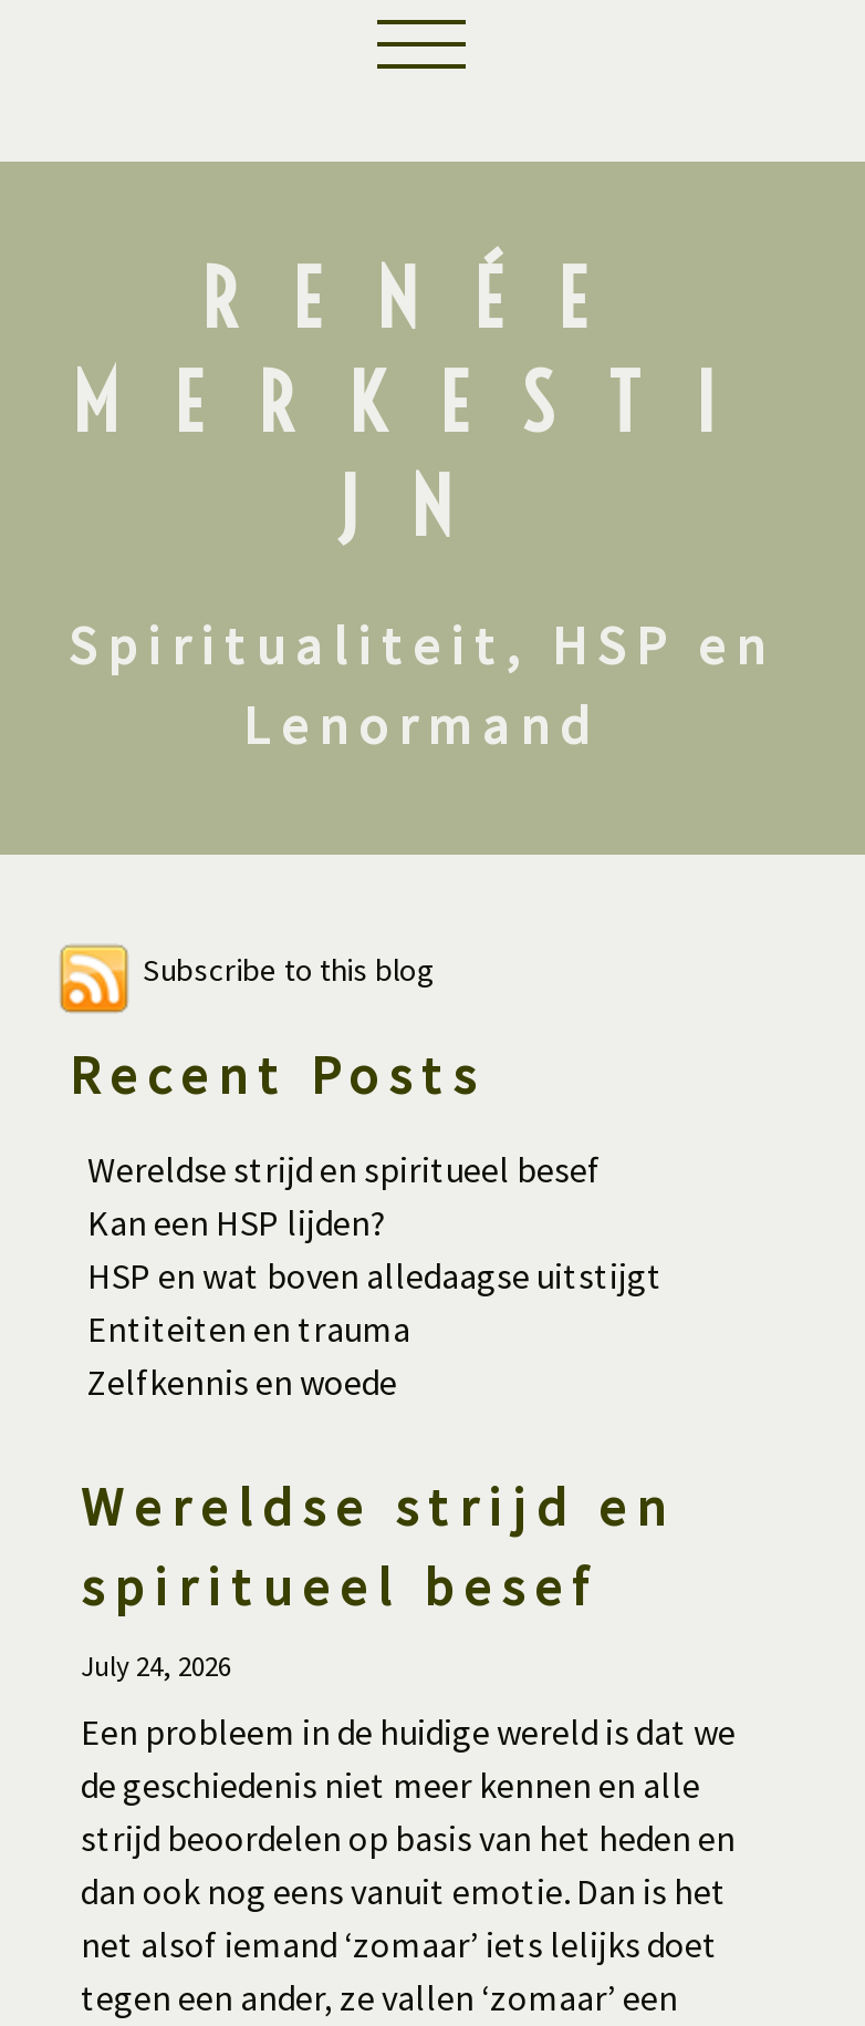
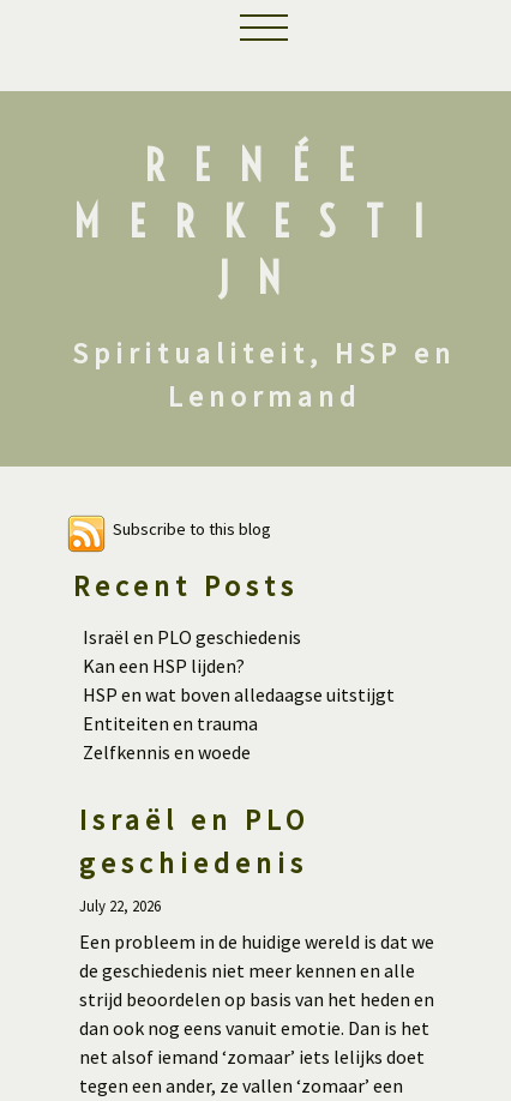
- Wereldse strijd en spiritueel besef
+ Israël en PLO geschiedenis

- Wereldse strijd en
- spiritueel besef
- July 24, 2026
+ Israël en PLO
+ geschiedenis
+ July 22, 2026
